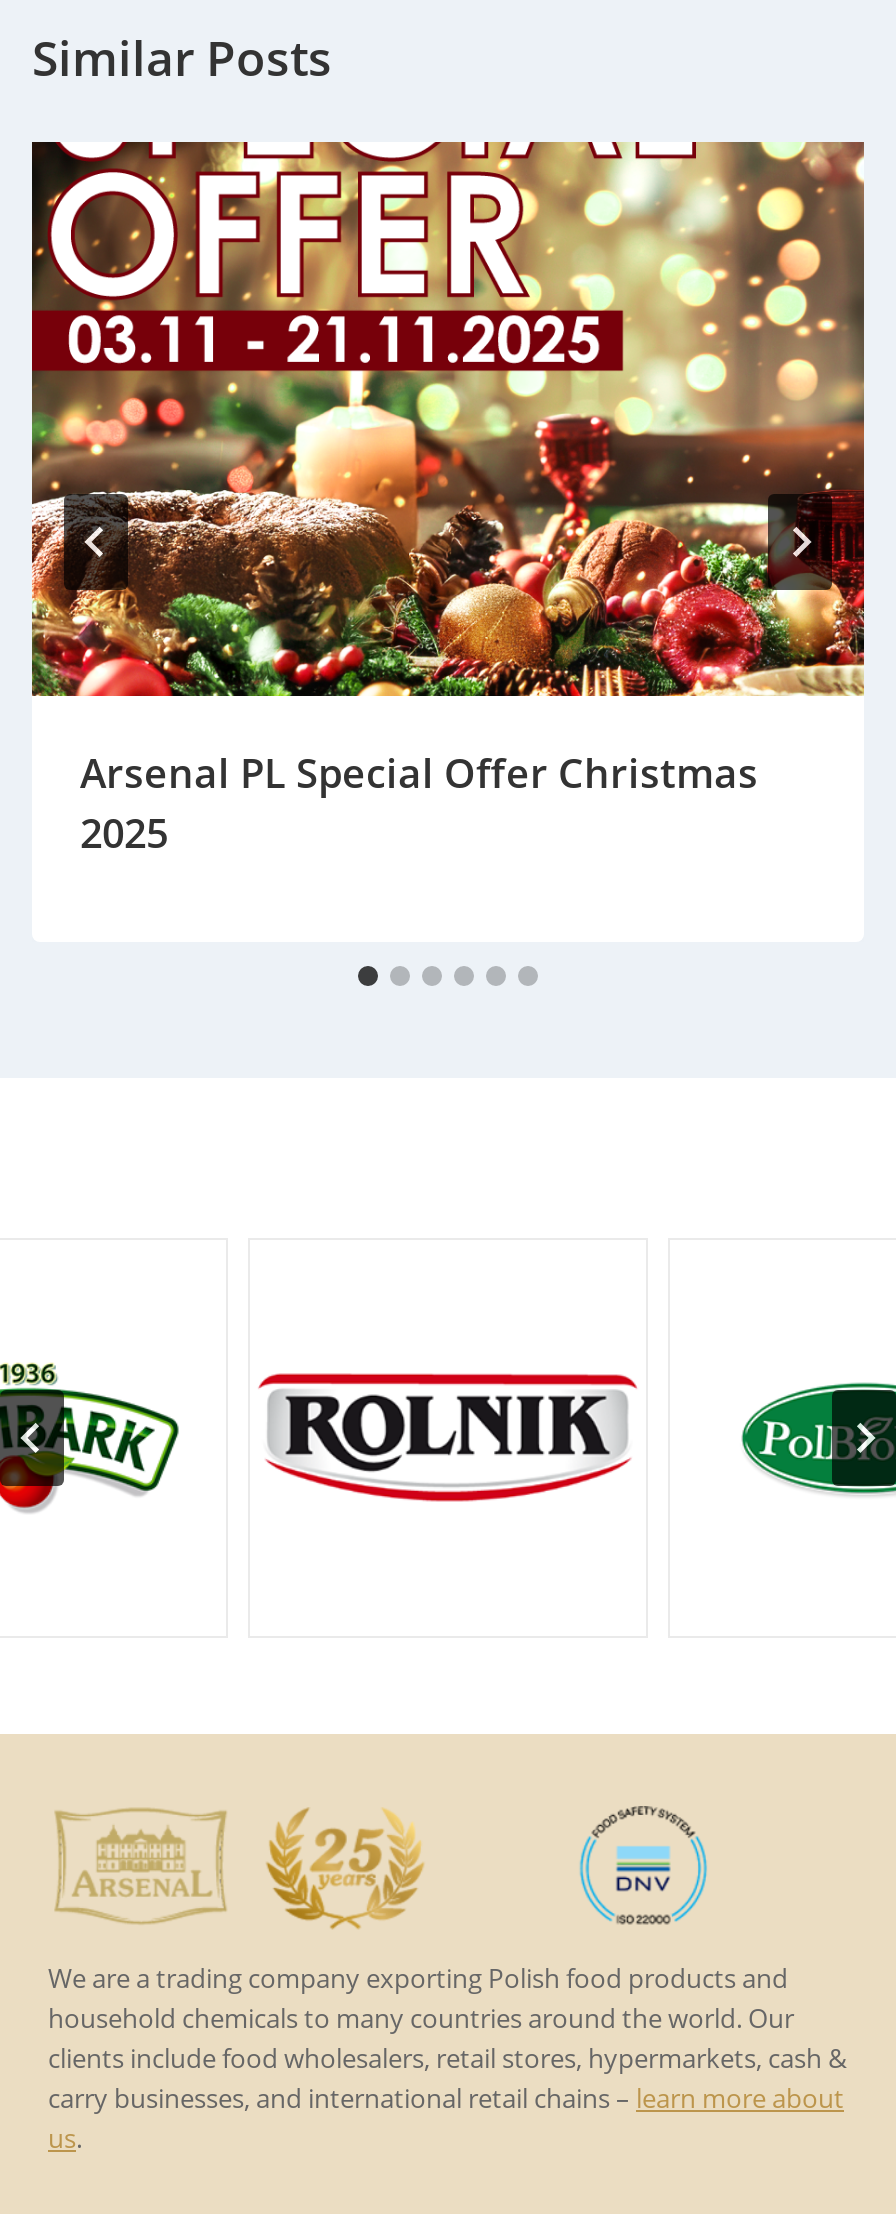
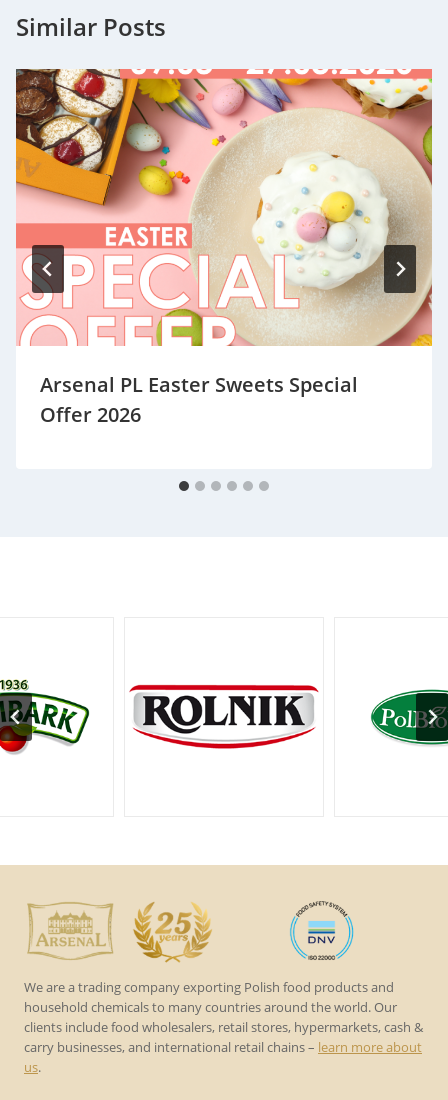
- [image]
- Arsenal PL Special Offer Christmas
- 2025
+ [image]
+ Arsenal PL Easter Sweets Special
+ Offer 2026
